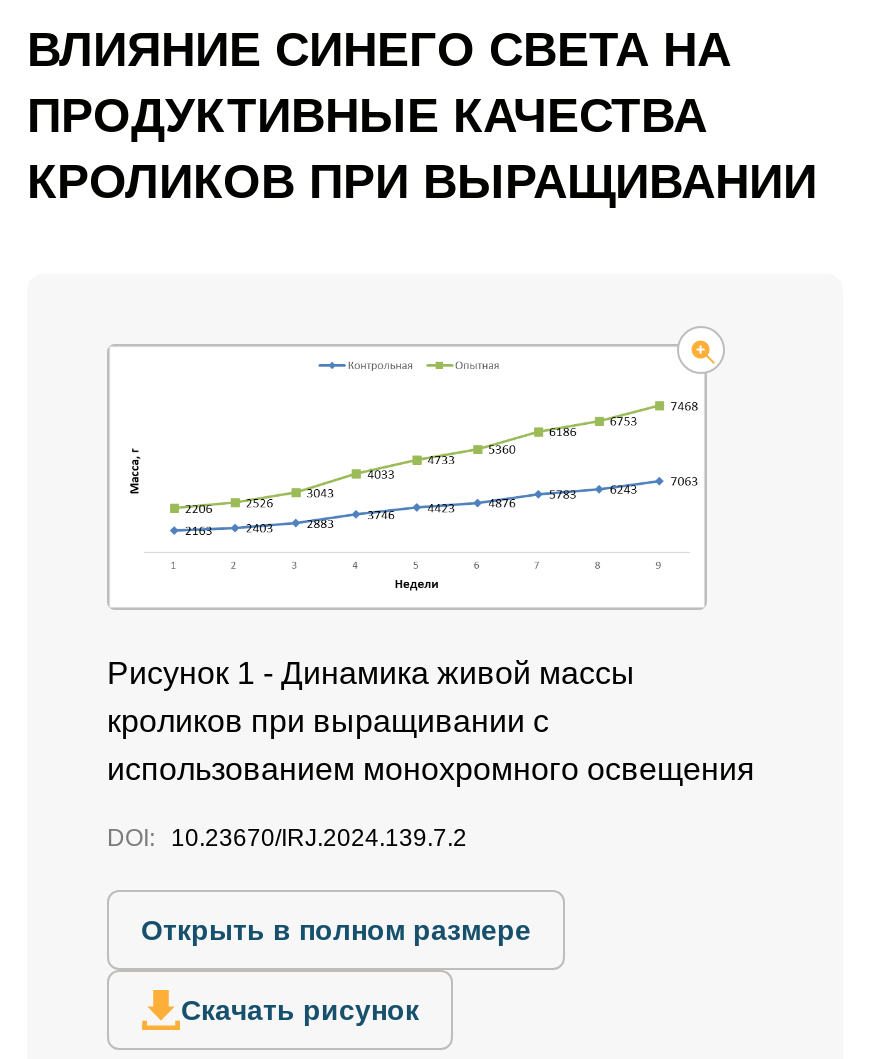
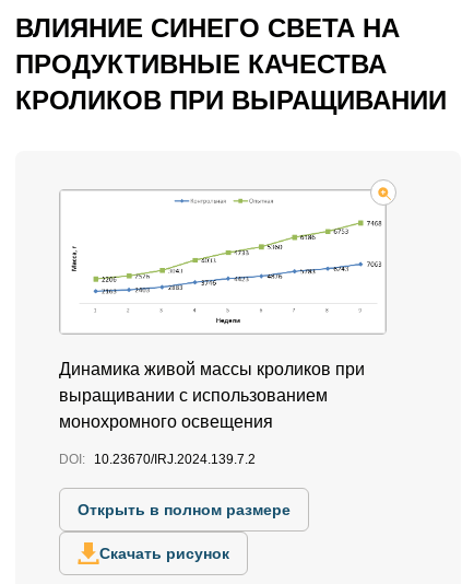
- Рисунок 1 - Динамика живой массы
- кроликов при выращивании с
- использованием монохромного освещения
+ Динамика живой массы кроликов при
+ выращивании с использованием
+ монохромного освещения
